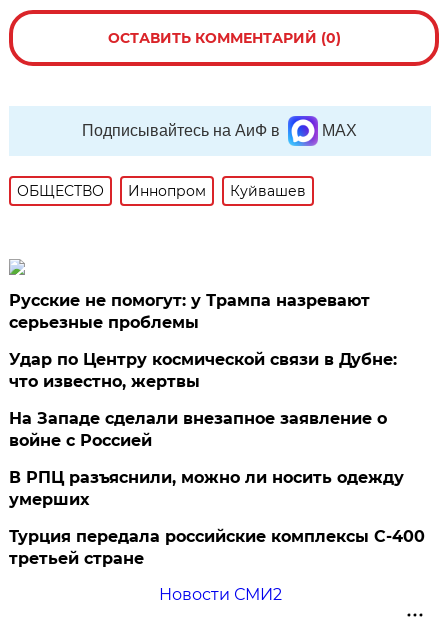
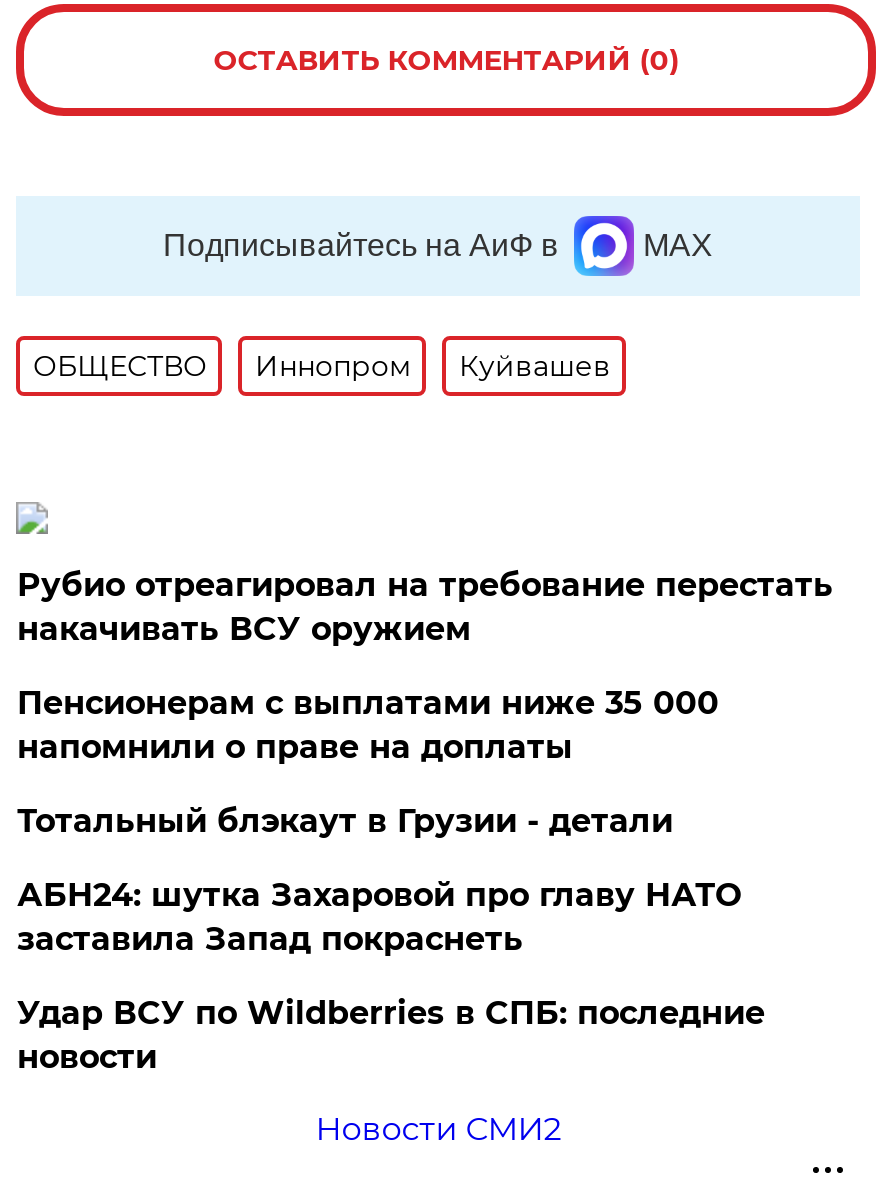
- Русские не помогут: у Трампа назревают
- серьезные проблемы
+ Рубио отреагировал на требование перестать
+ накачивать ВСУ оружием

- Удар по Центру космической связи в Дубне:
- что известно, жертвы
+ Пенсионерам с выплатами ниже 35 000
+ напомнили о праве на доплаты

- На Западе сделали внезапное заявление о
- войне с Россией
+ Тотальный блэкаут в Грузии - детали

- В РПЦ разъяснили, можно ли носить одежду
- умерших
+ АБН24: шутка Захаровой про главу НАТО
+ заставила Запад покраснеть

- Турция передала российские комплексы С-400
- третьей стране
+ Удар ВСУ по Wildberries в СПБ: последние
+ новости
